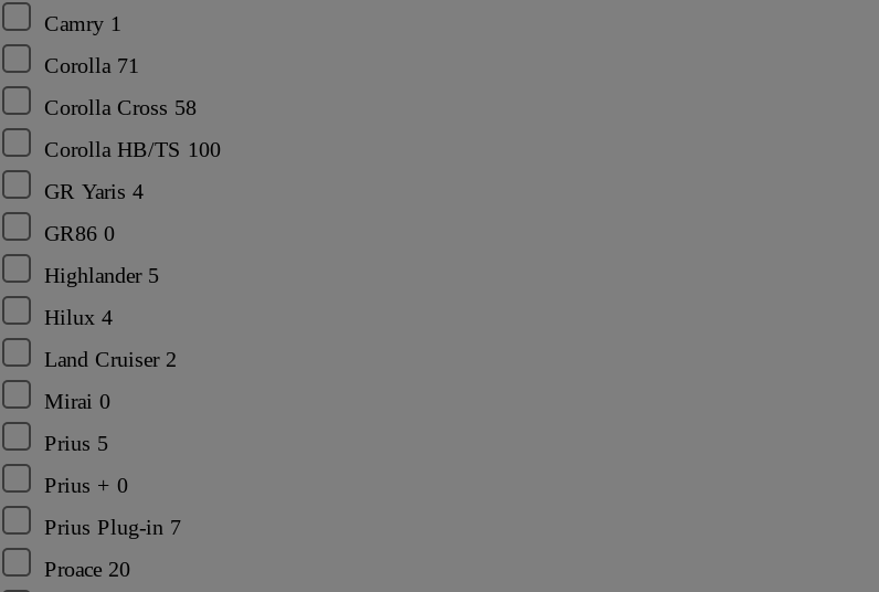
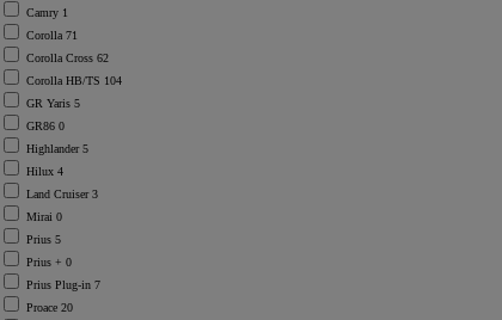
- Corolla Cross 58
+ Corolla Cross 62

- Corolla HB/TS 100
+ Corolla HB/TS 104

- GR Yaris 4
+ GR Yaris 5

- Land Cruiser 2
+ Land Cruiser 3
